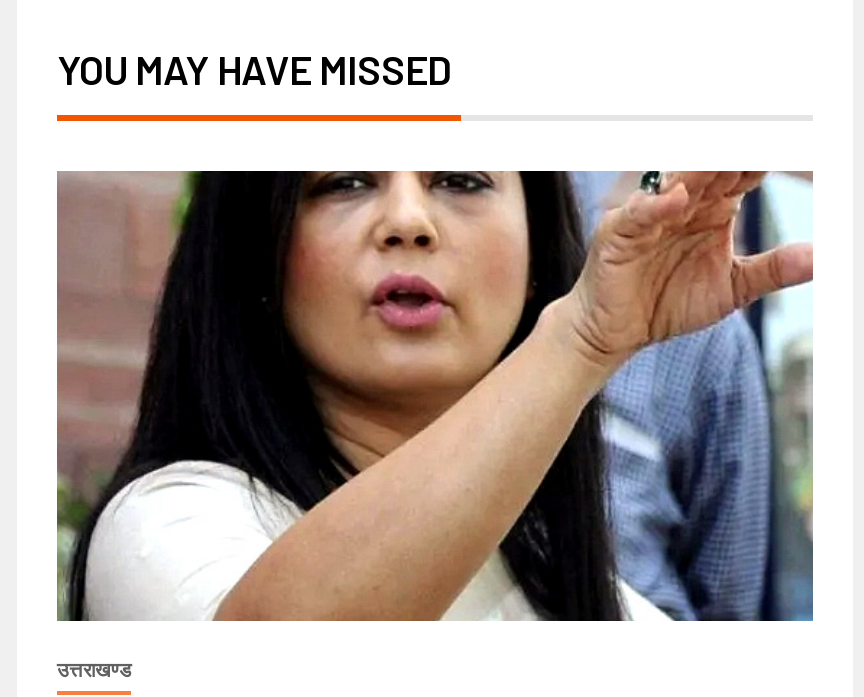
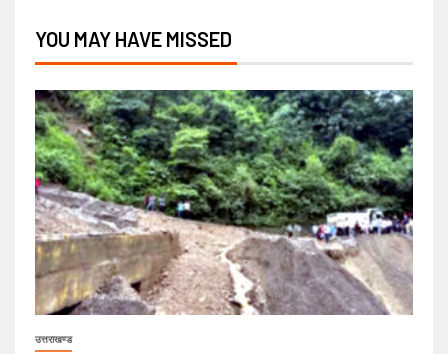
- [image]
+ [image]
